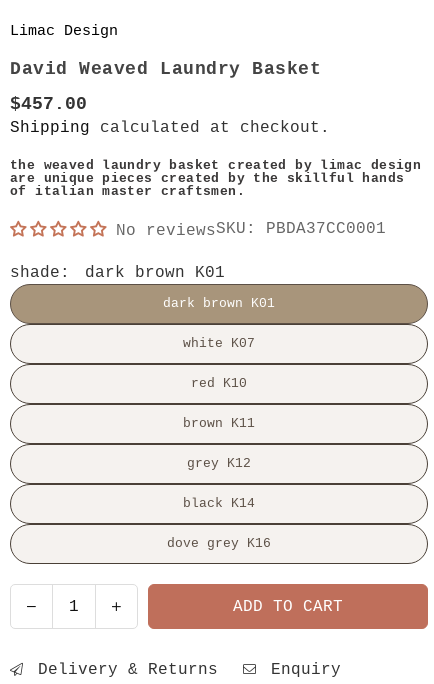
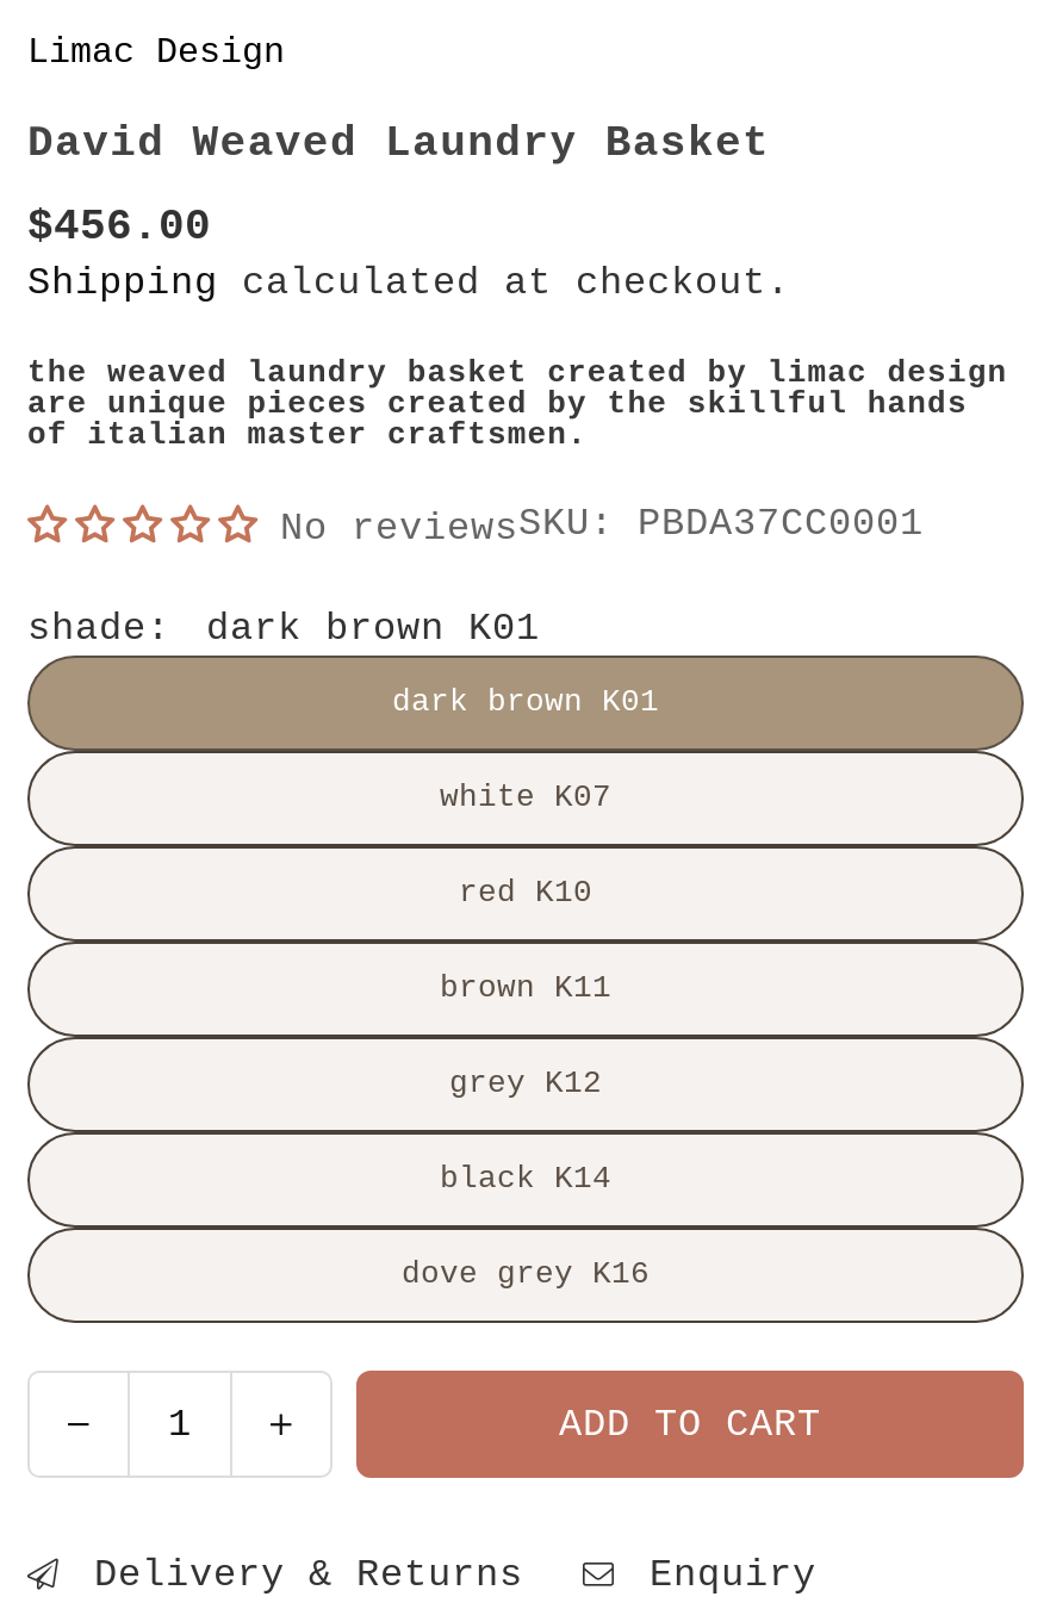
- $457.00
+ $456.00
